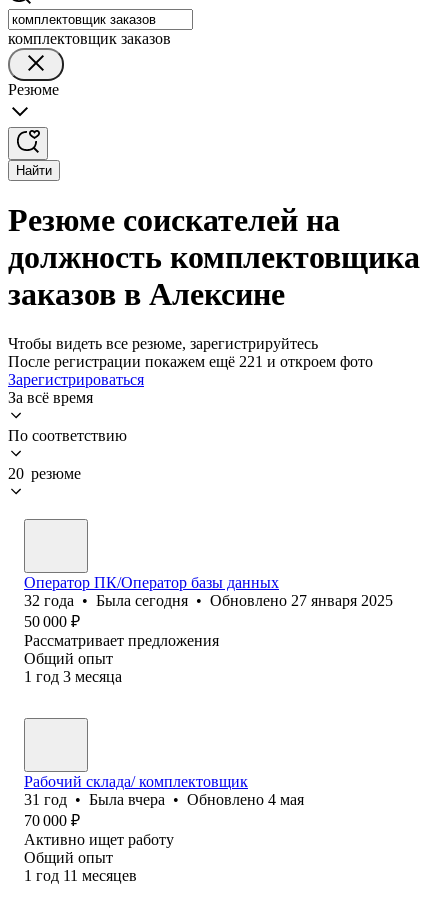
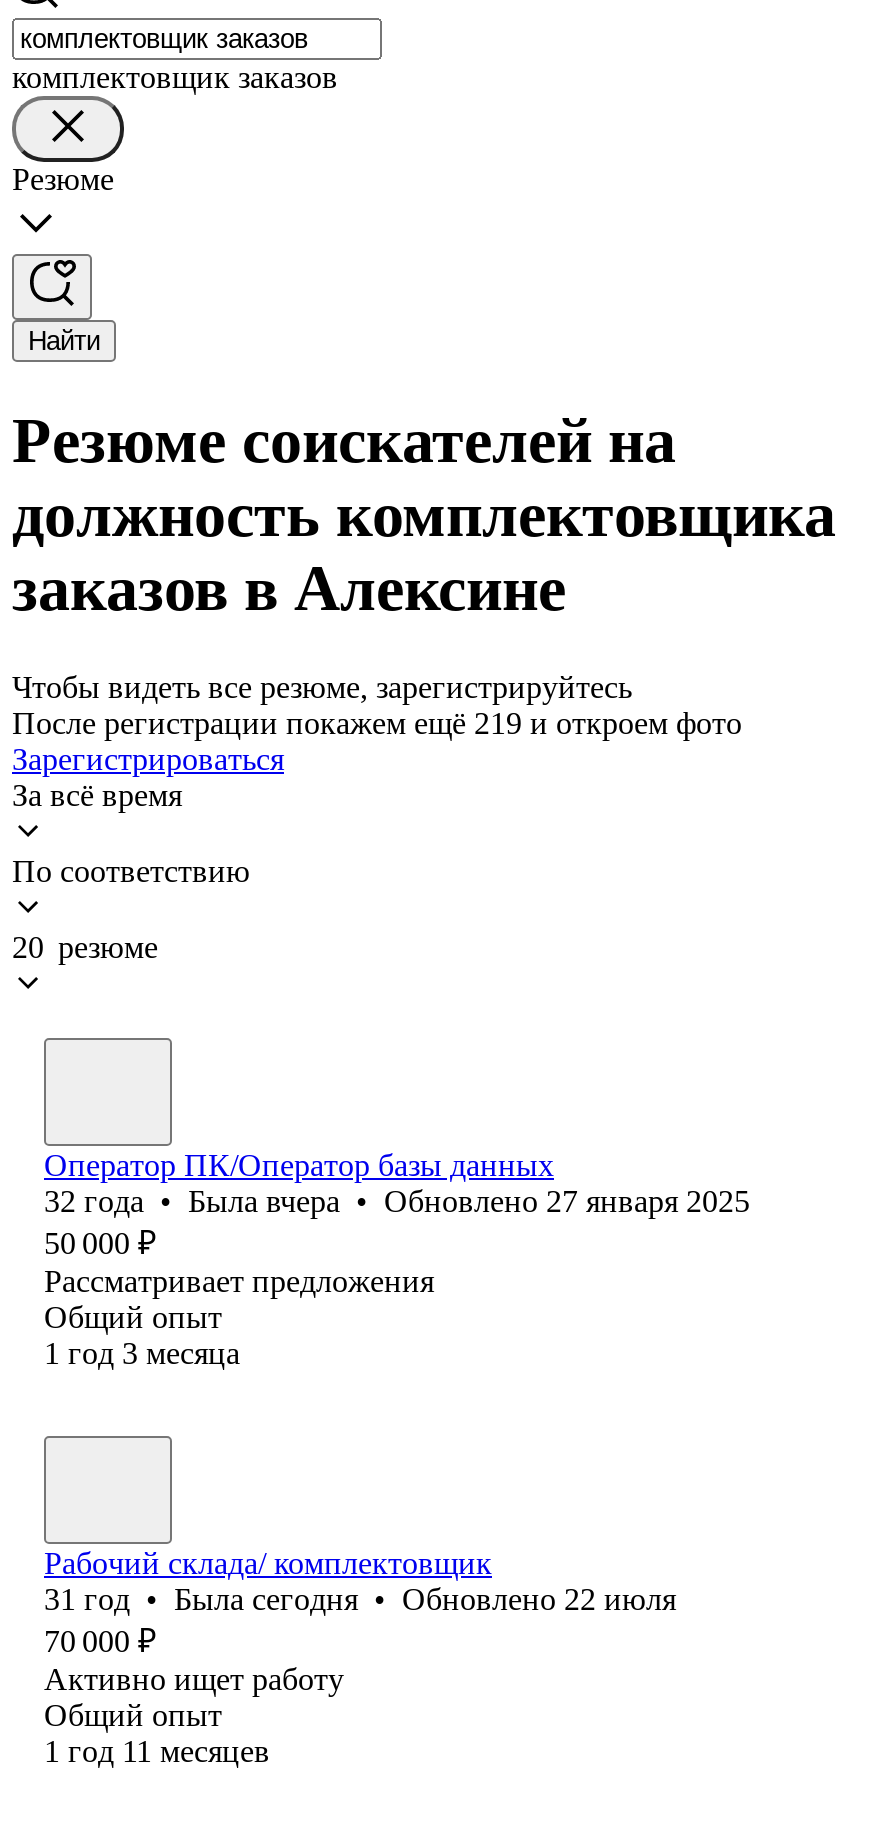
- После регистрации покажем ещё 221 и откроем фото
+ После регистрации покажем ещё 219 и откроем фото

- 32 года • Была сегодня • Обновлено 27 января 2025
+ 32 года • Была вчера • Обновлено 27 января 2025

- 31 год • Была вчера • Обновлено 4 мая
+ 31 год • Была сегодня • Обновлено 22 июля
